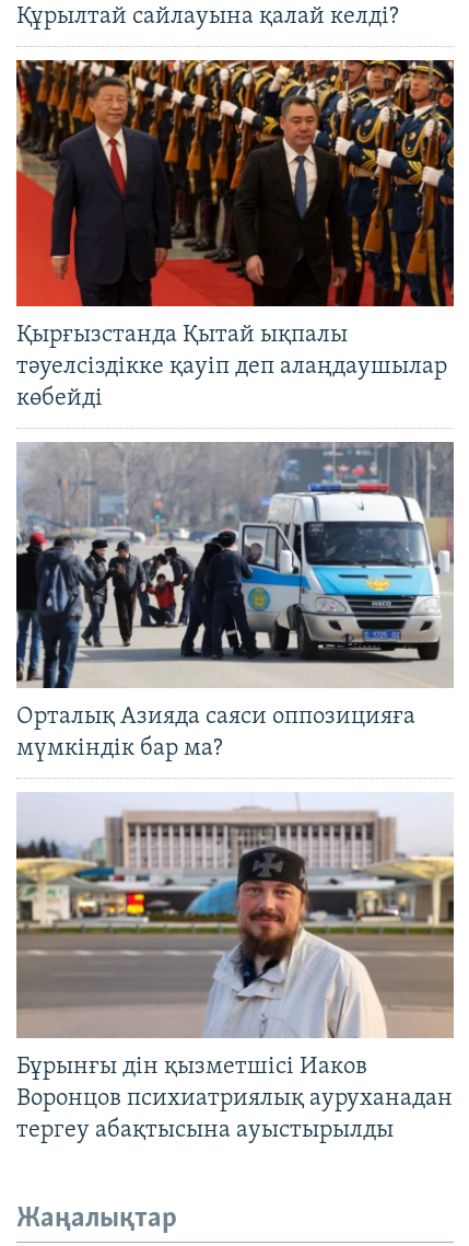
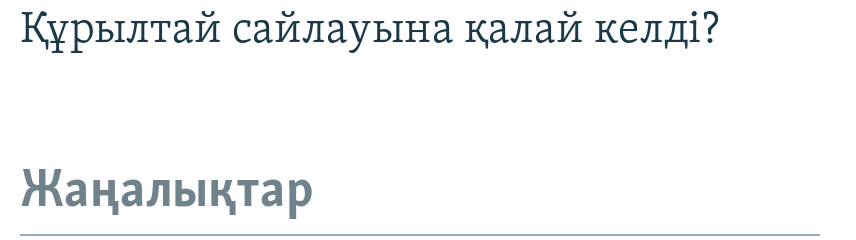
- [image]
- Қырғызстанда Қытай ықпалы
- тәуелсіздікке қауіп деп алаңдаушылар
- көбейді

- [image]
- Орталық Азияда саяси оппозицияға
- мүмкіндік бар ма?

- [image]
- Бұрынғы дін қызметшісі Иаков
- Воронцов психиатриялық ауруханадан
- тергеу абақтысына ауыстырылды
